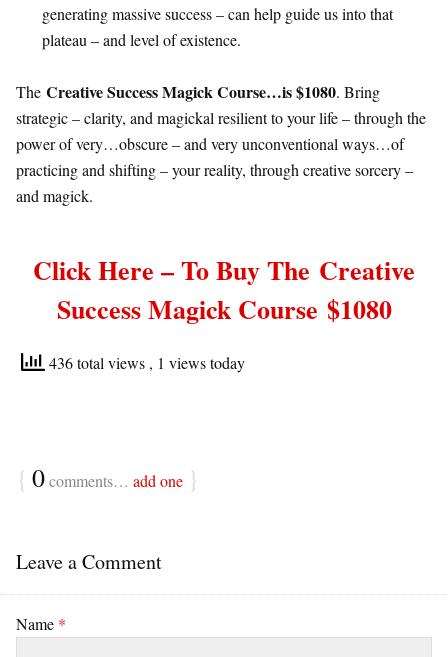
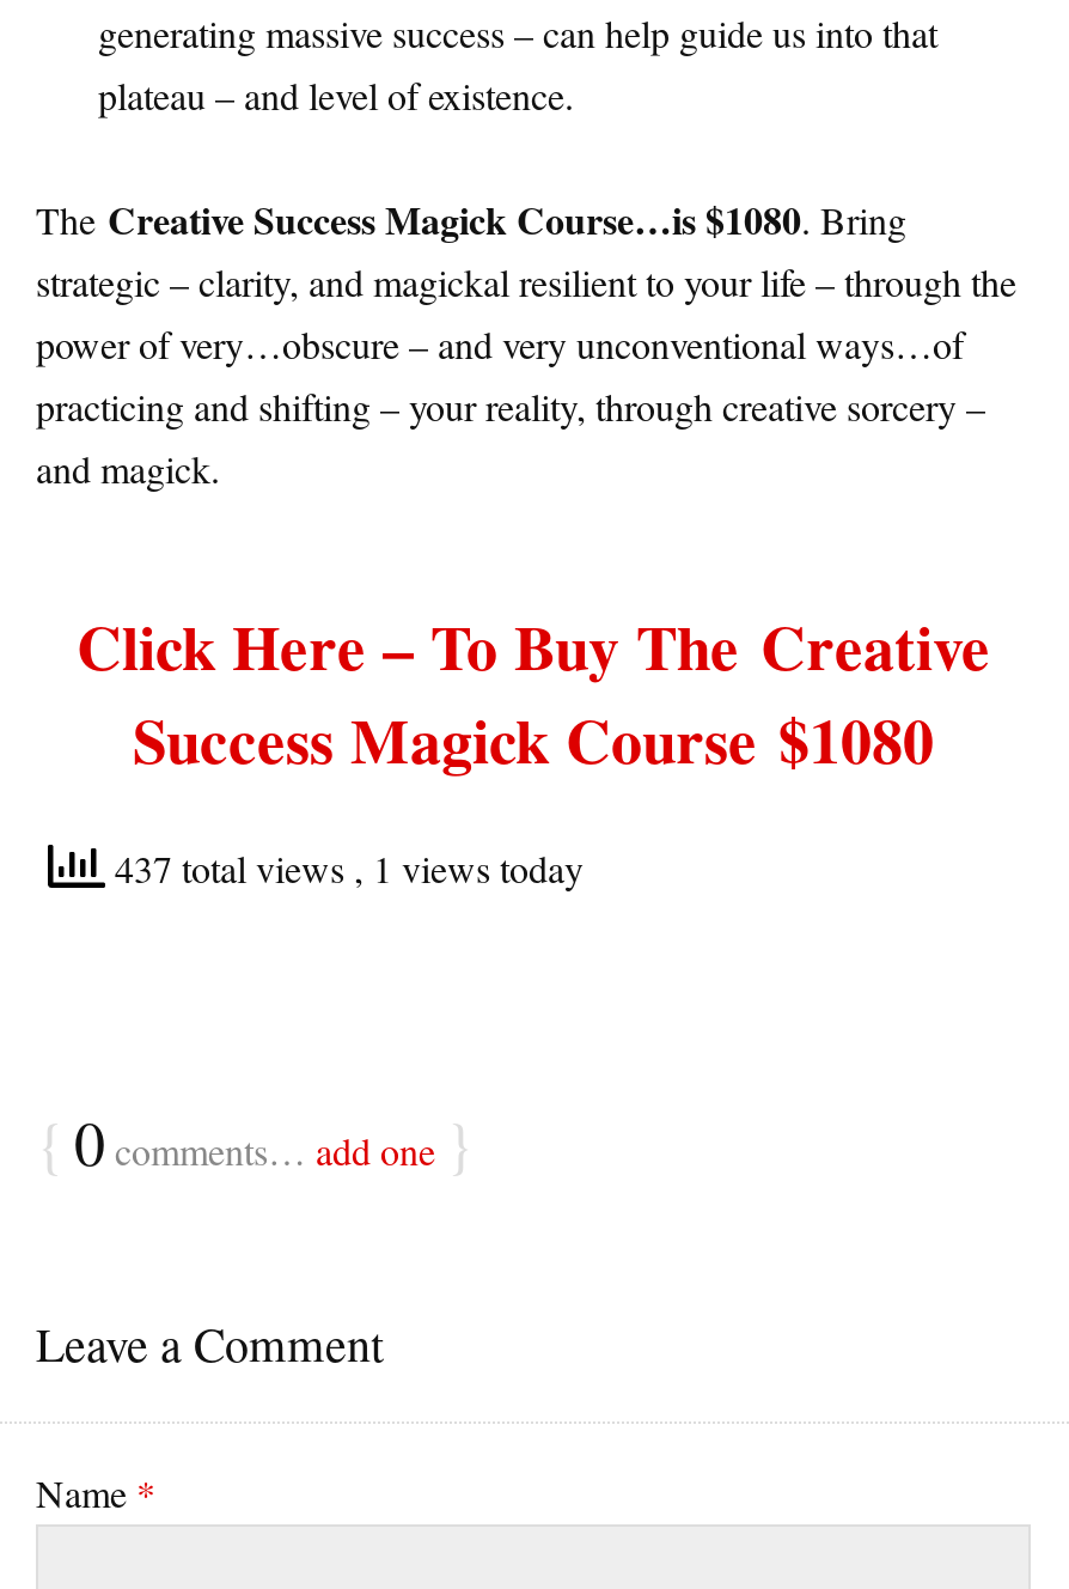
- 436 total views, 1 views today
+ 437 total views, 1 views today
